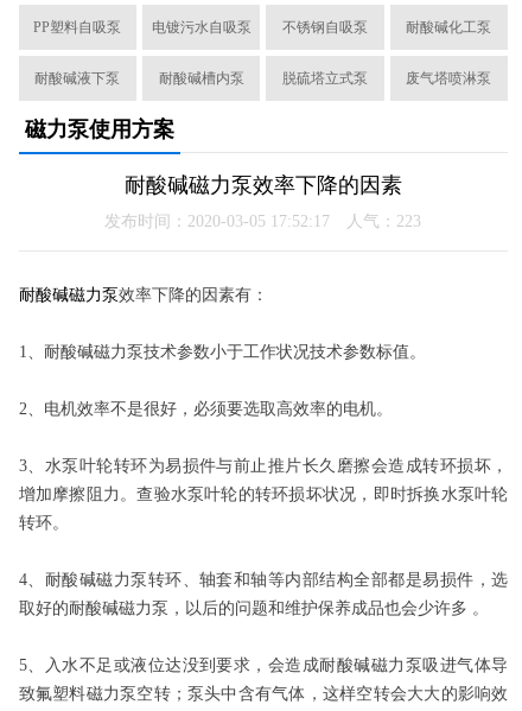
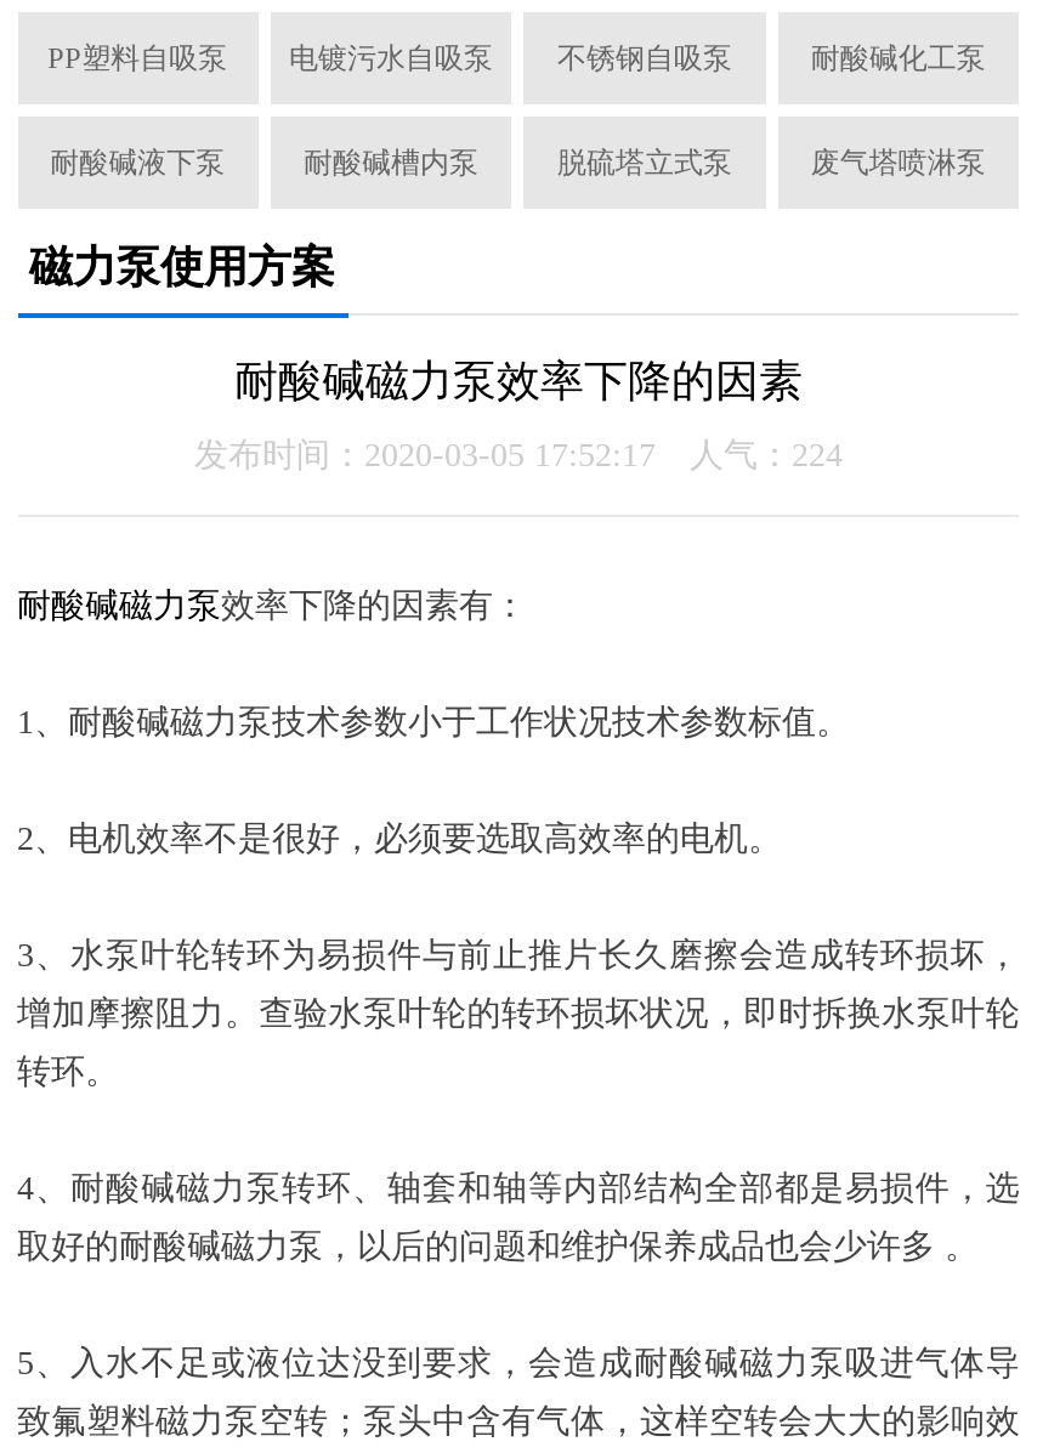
- 发布时间：2020-03-05 17:52:17 人气：223
+ 发布时间：2020-03-05 17:52:17 人气：224
